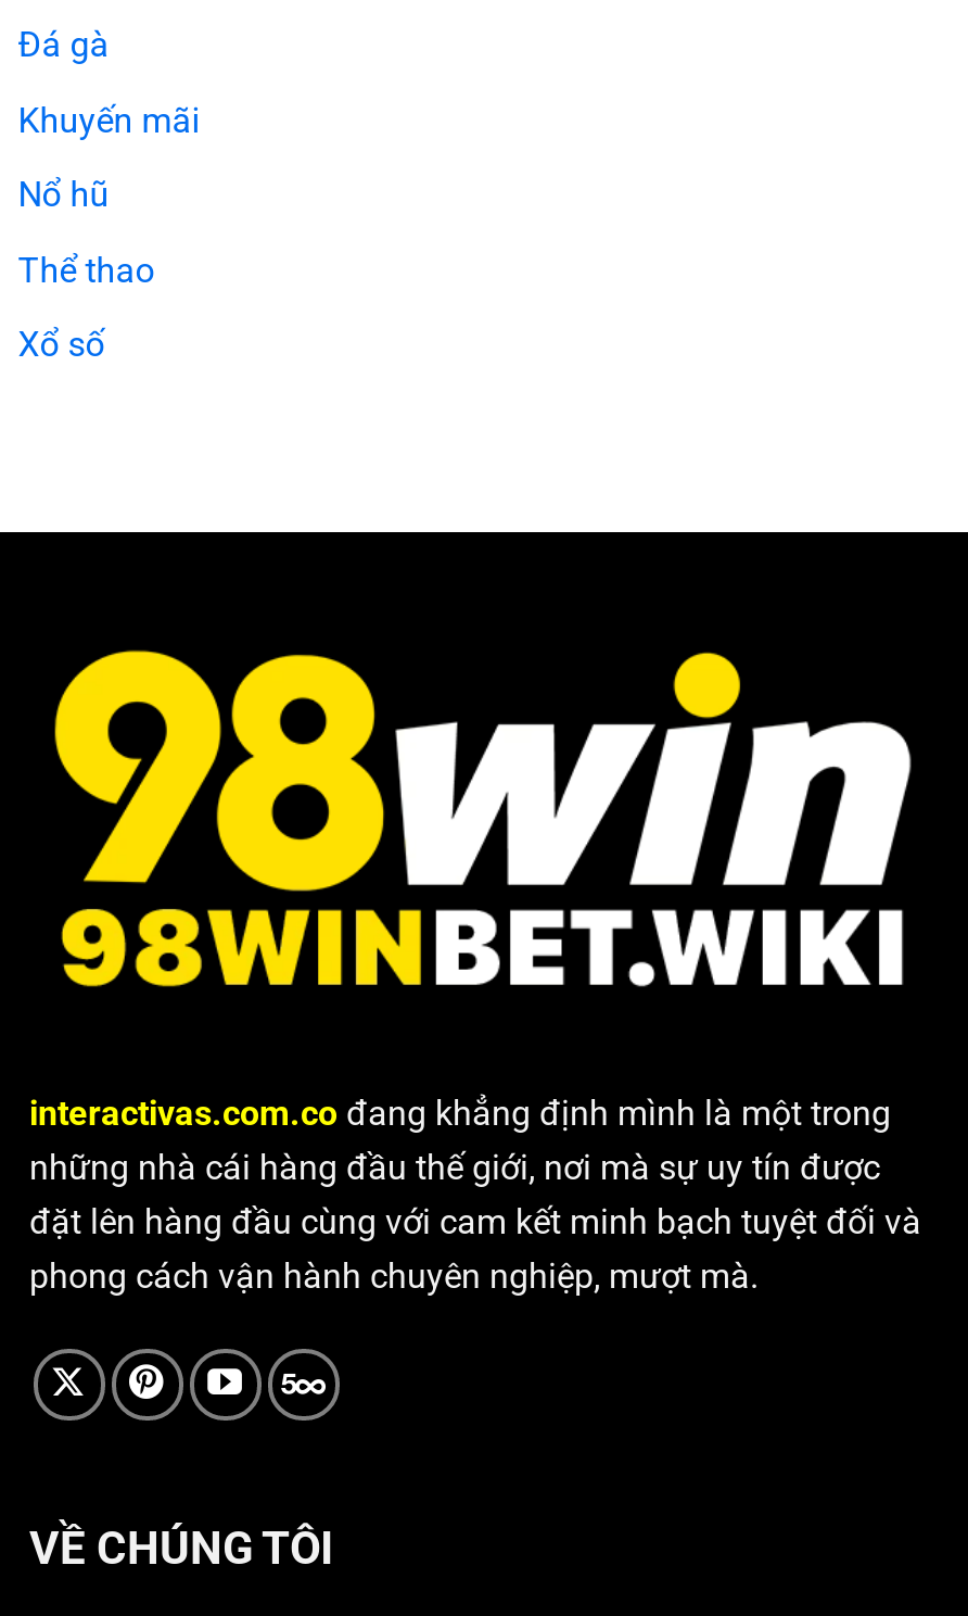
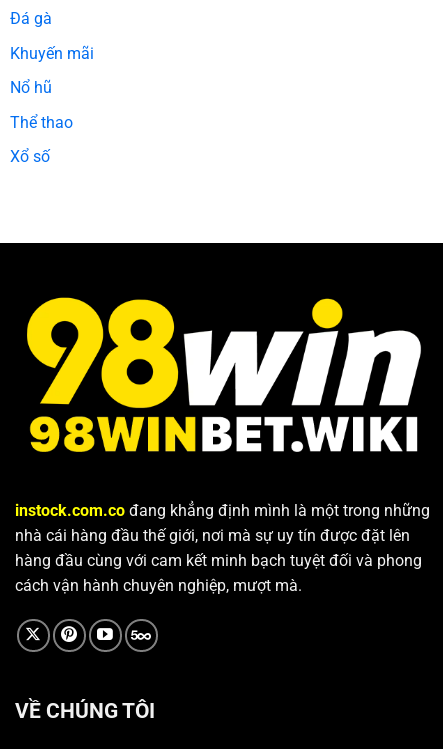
- interactivas.com.co đang khẳng định mình là một trong
- những nhà cái hàng đầu thế giới, nơi mà sự uy tín được
- đặt lên hàng đầu cùng với cam kết minh bạch tuyệt đối và
- phong cách vận hành chuyên nghiệp, mượt mà.
+ instock.com.co đang khẳng định mình là một trong những
+ nhà cái hàng đầu thế giới, nơi mà sự uy tín được đặt lên
+ hàng đầu cùng với cam kết minh bạch tuyệt đối và phong
+ cách vận hành chuyên nghiệp, mượt mà.
